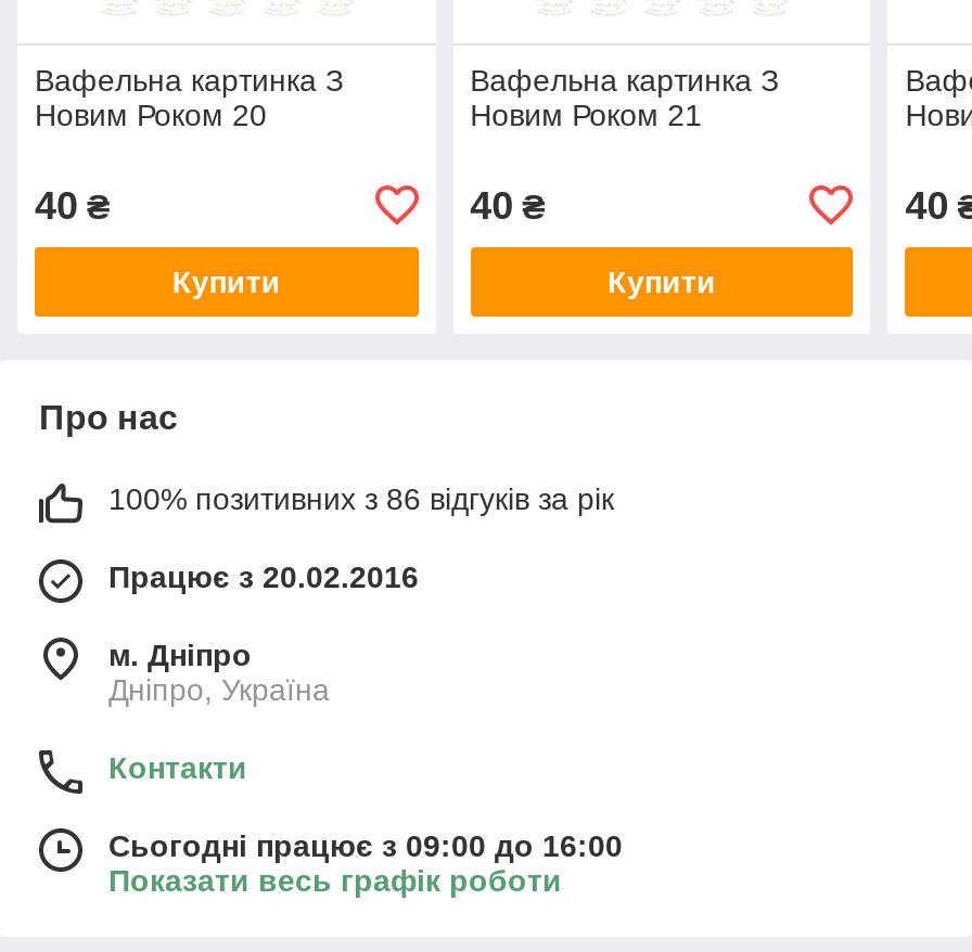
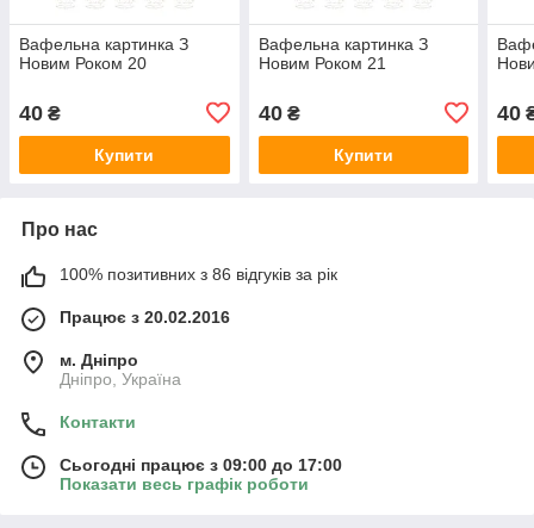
- Сьогодні працює з 09:00 до 16:00
+ Сьогодні працює з 09:00 до 17:00
